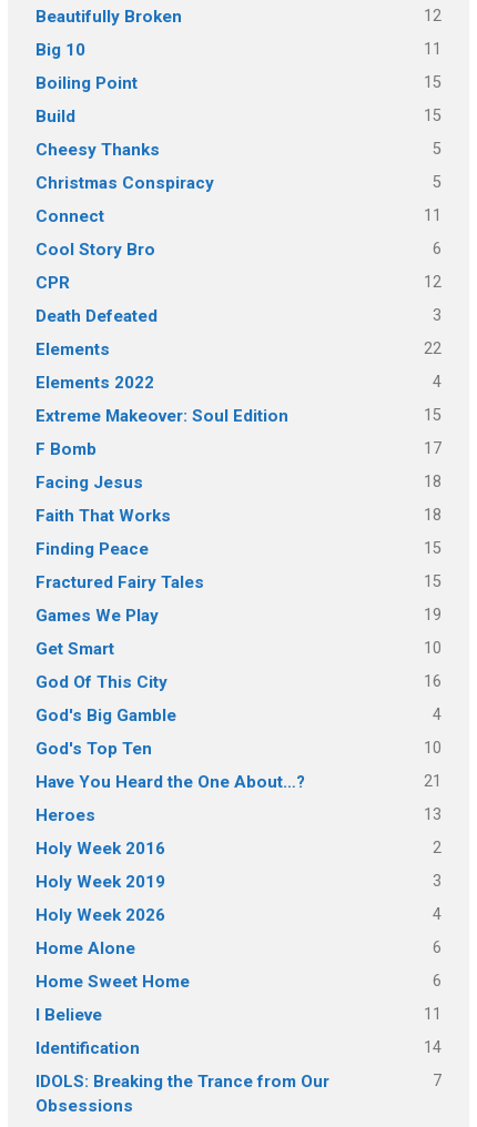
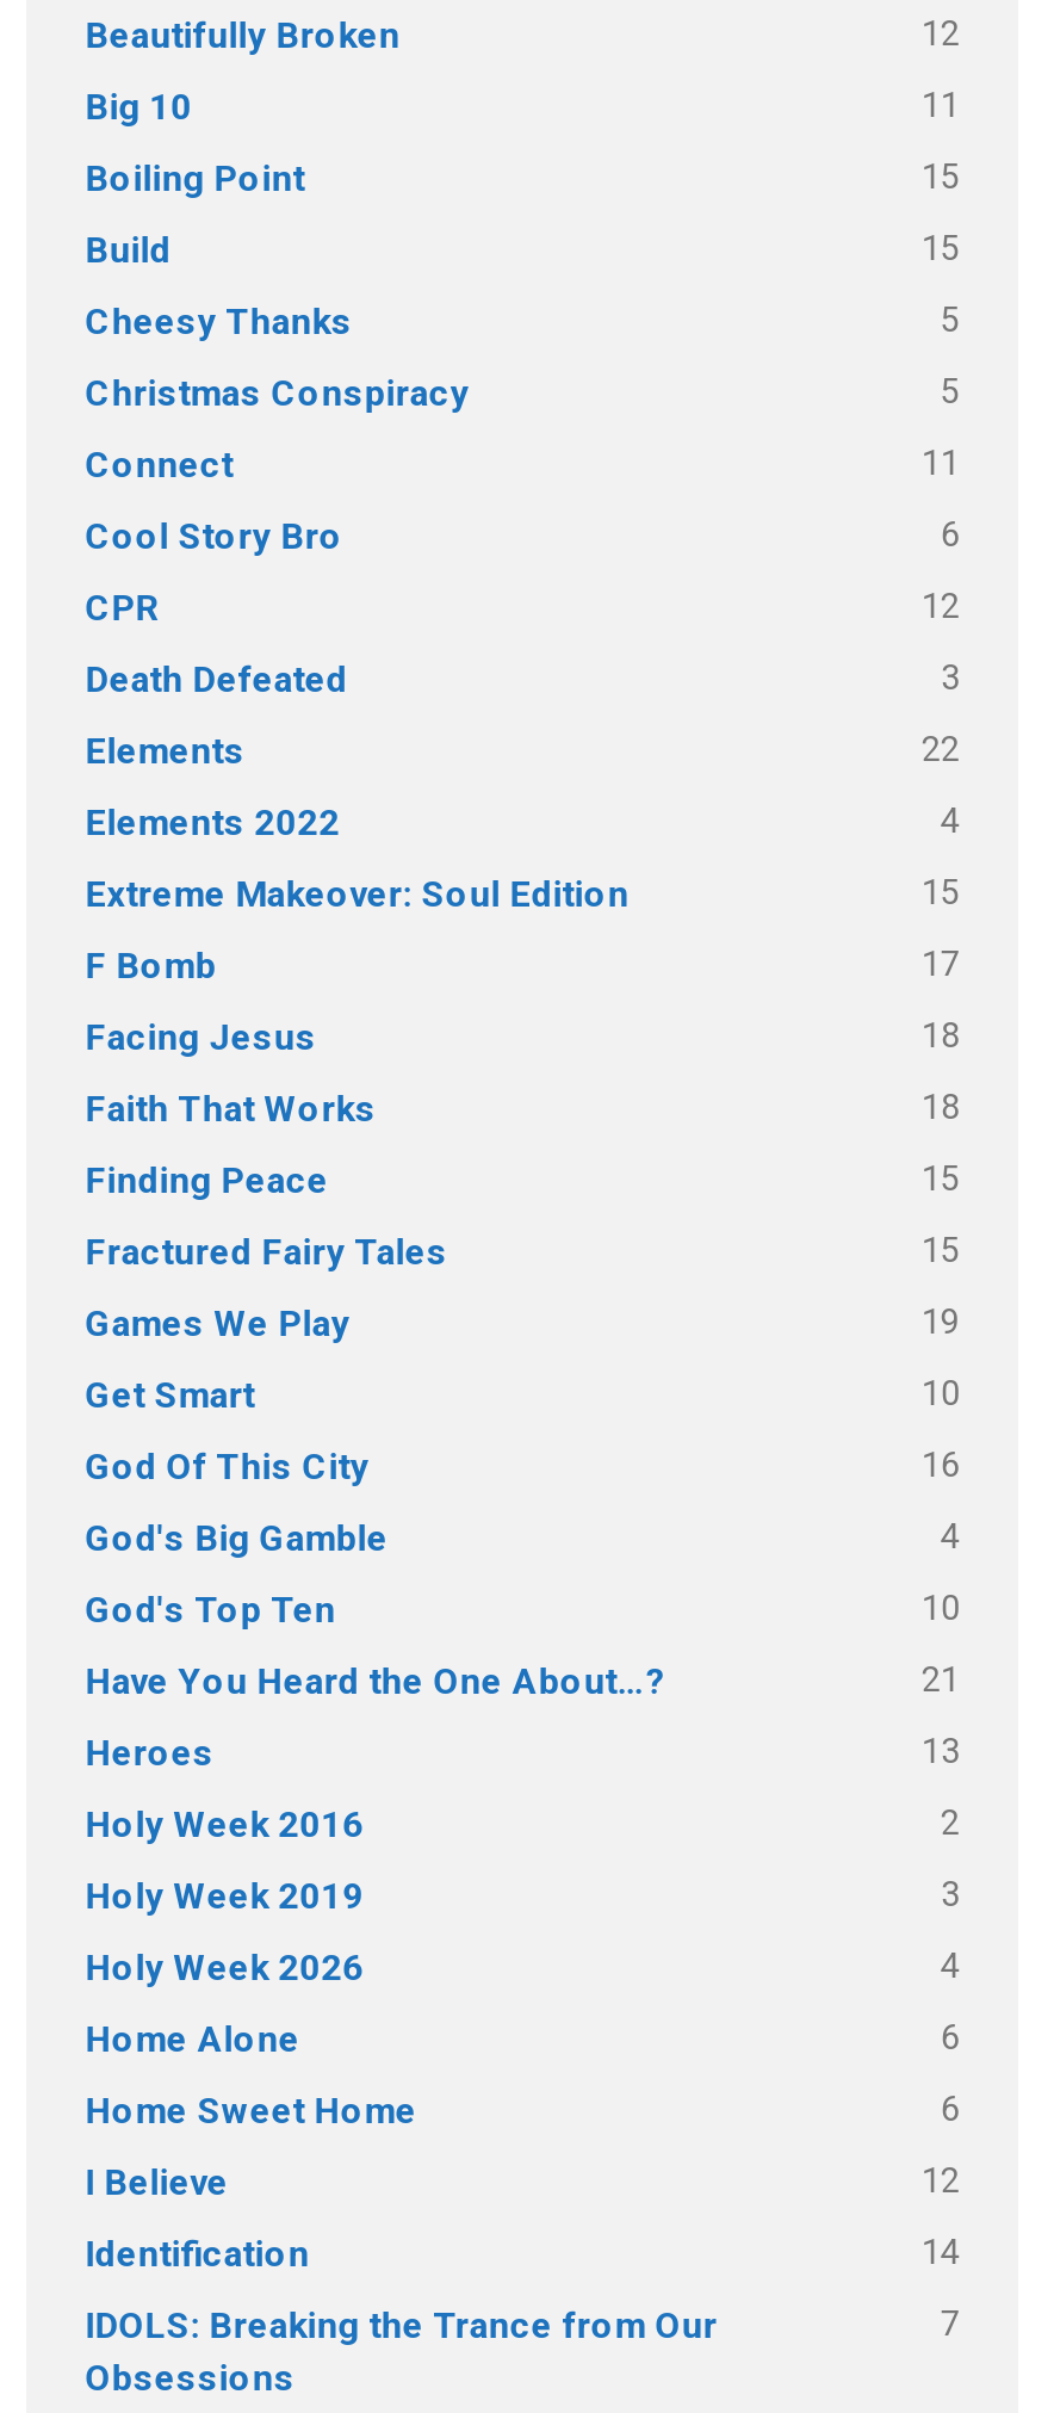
- 11
+ 12
